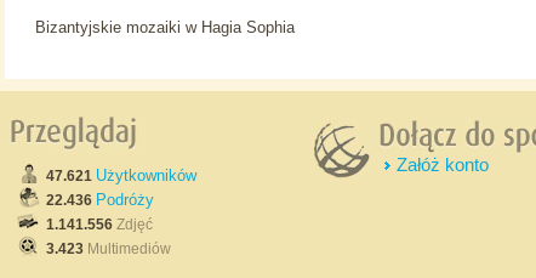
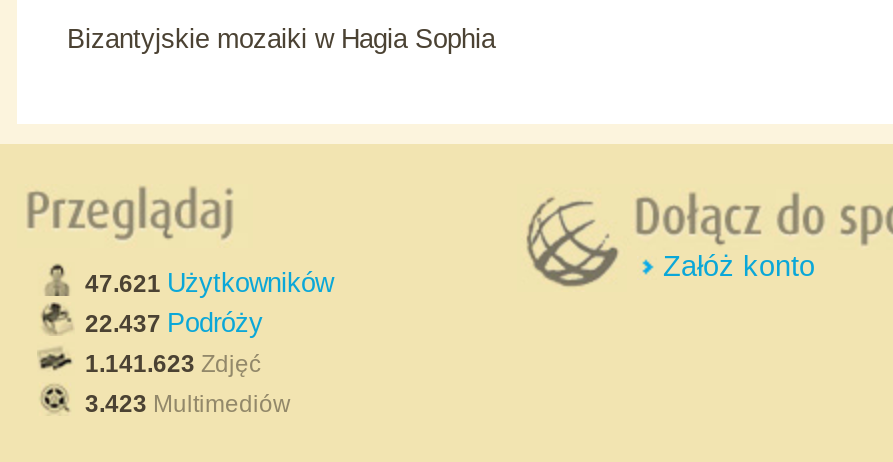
- 22.436 Podróży
+ 22.437 Podróży

- 1.141.556 Zdjęć
+ 1.141.623 Zdjęć
